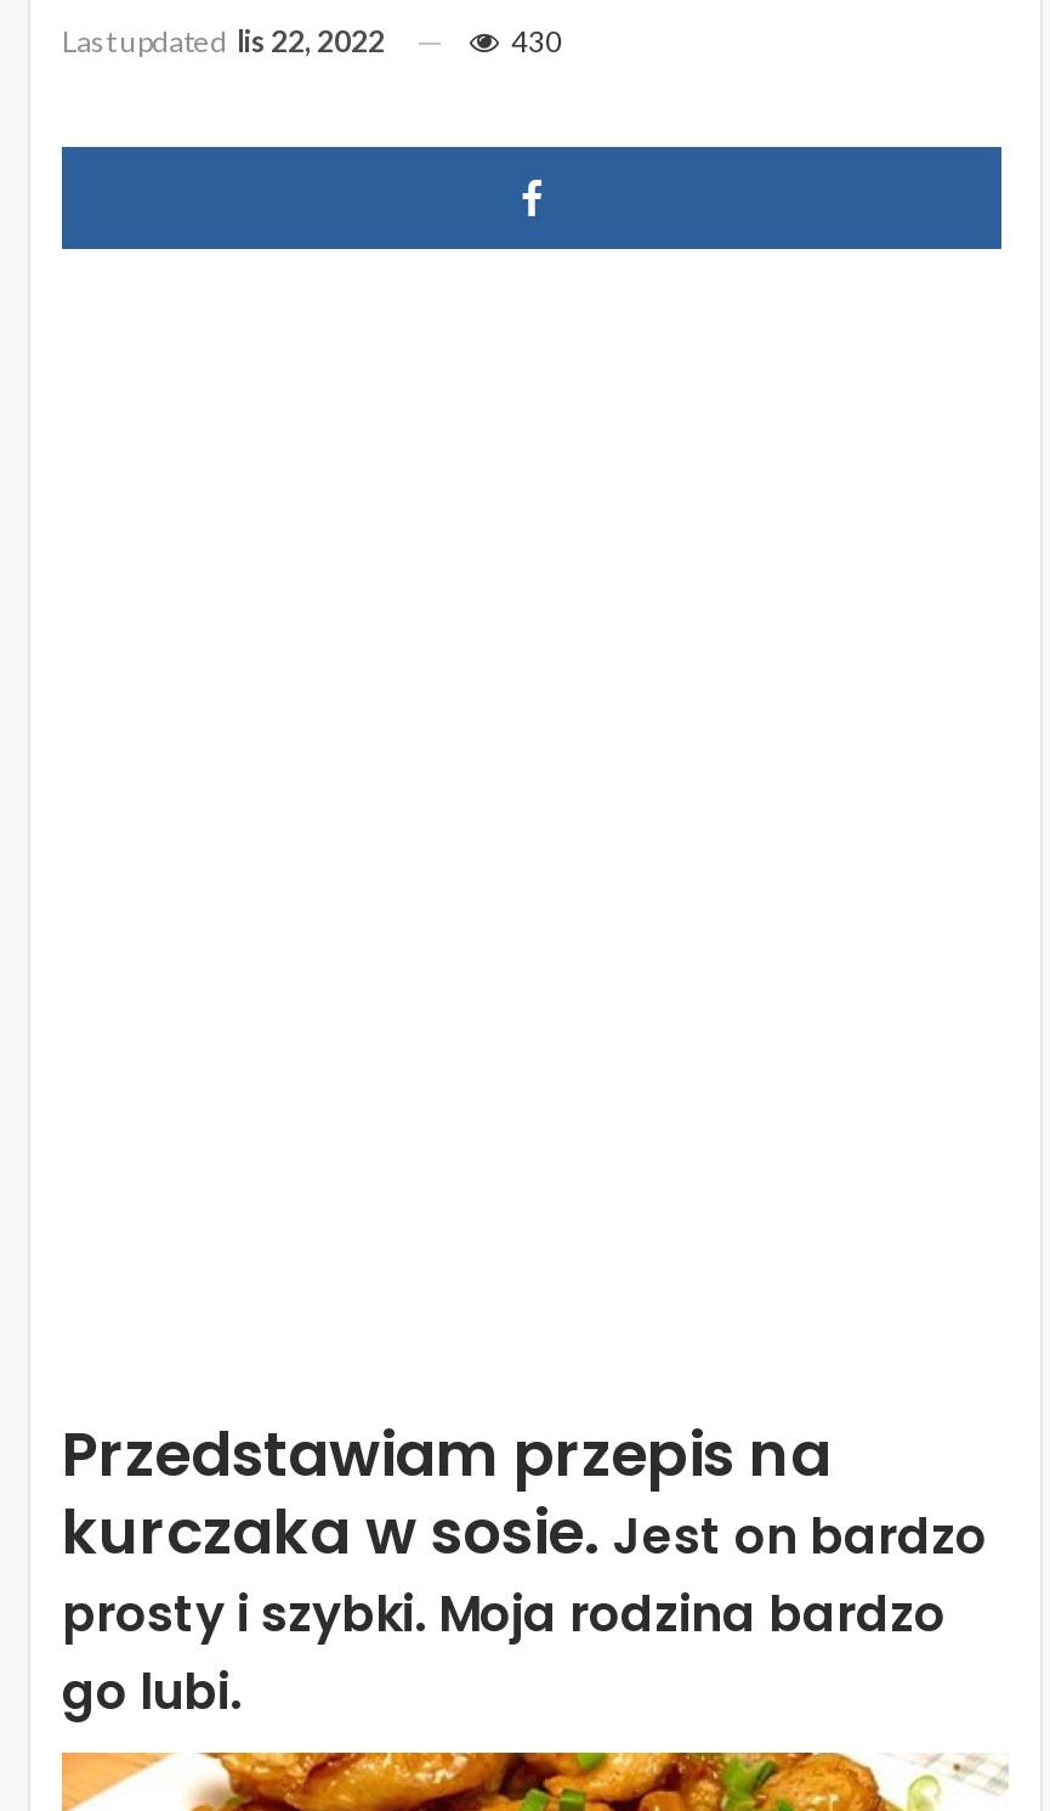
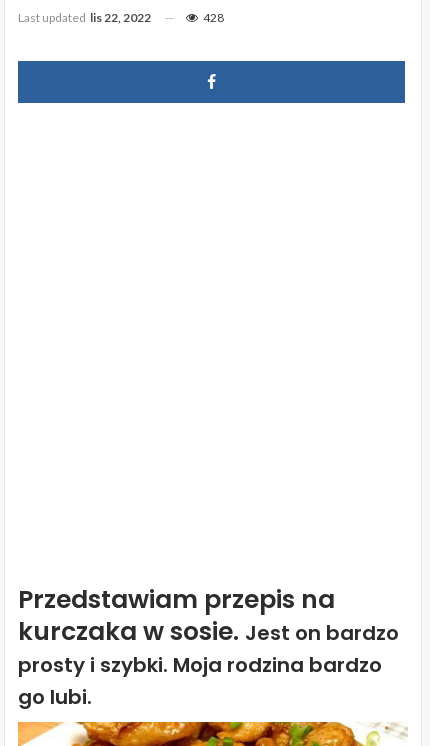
- 430
+ 428
